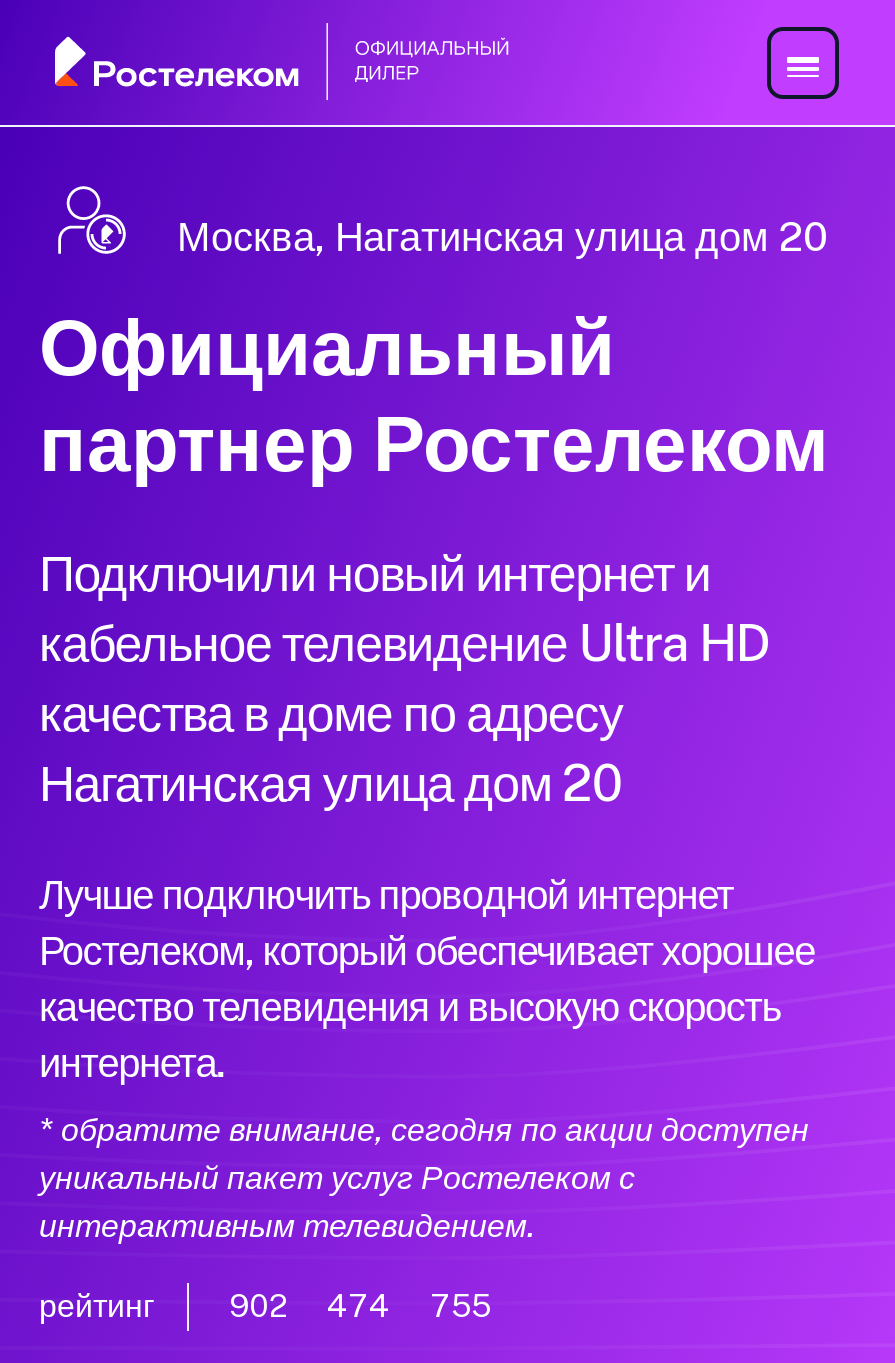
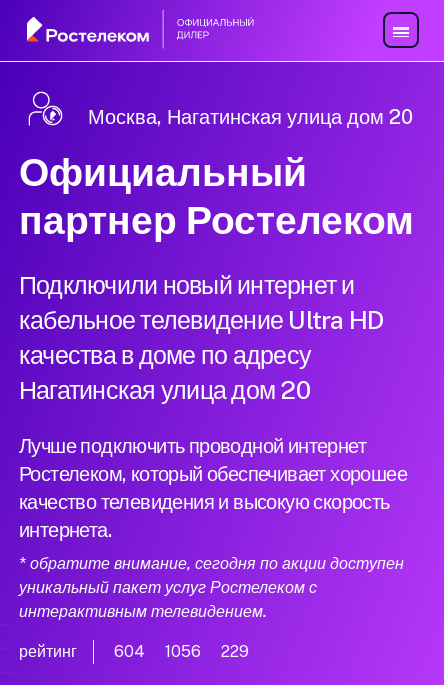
- 902
+ 604

- 474
+ 1056

- 755
+ 229
